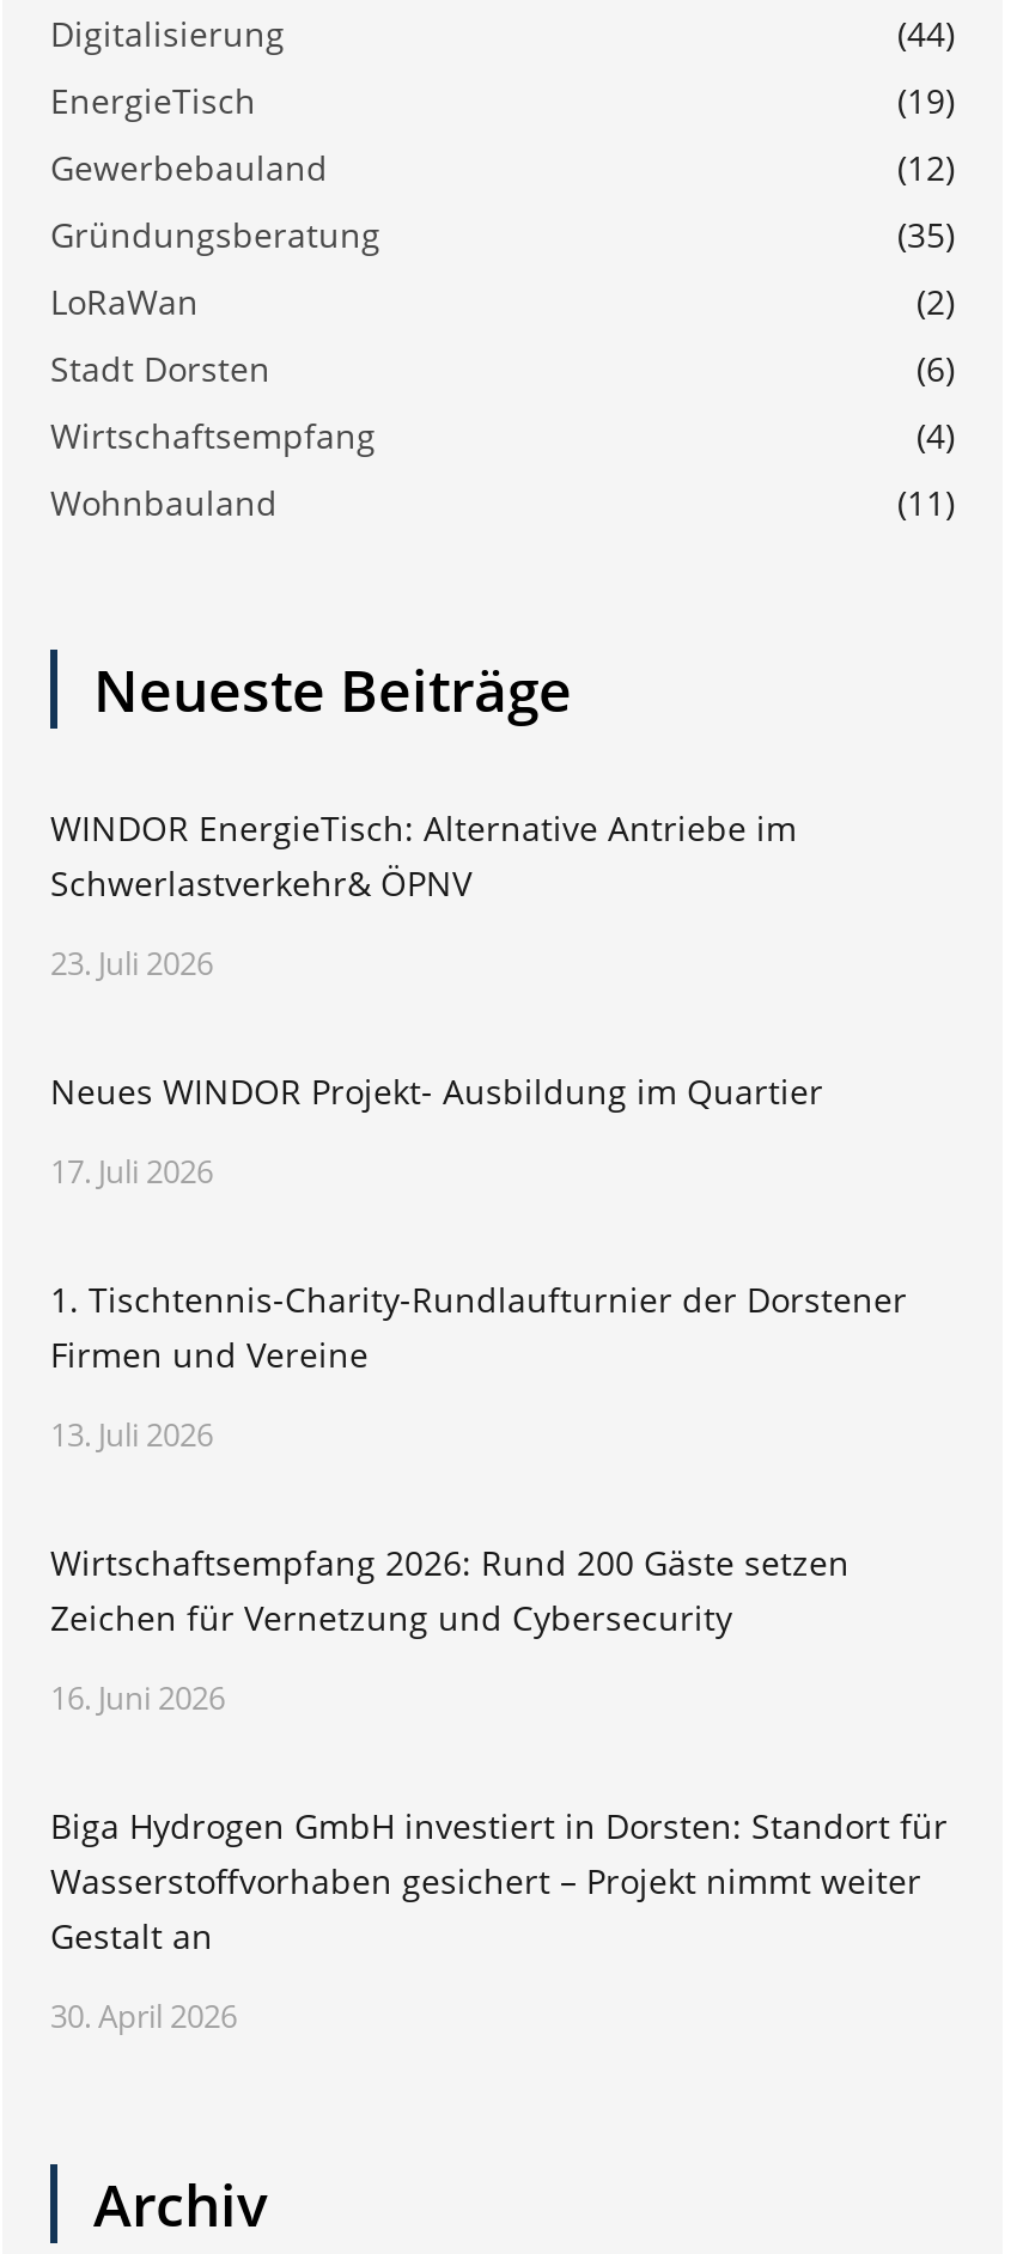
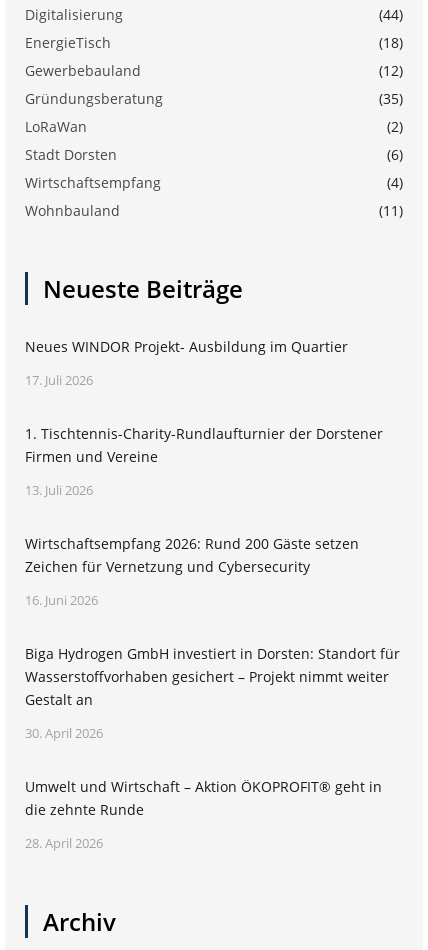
- (19)
+ (18)

- WINDOR EnergieTisch: Alternative Antriebe im
- Schwerlastverkehr& ÖPNV
- 23. Juli 2026

moved up: Neues WINDOR Projekt- Ausbildung im Quartier | 17. Juli 2026 | 1. Tischtennis-Charity-Rundlaufturnier der Dorstener | ... | Gestalt an | 30. April 2026

+ Umwelt und Wirtschaft – Aktion ÖKOPROFIT® geht in
+ die zehnte Runde
+ 28. April 2026
